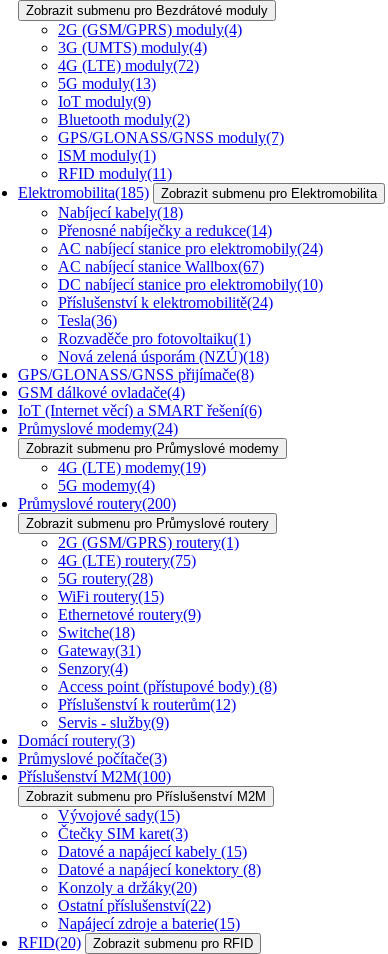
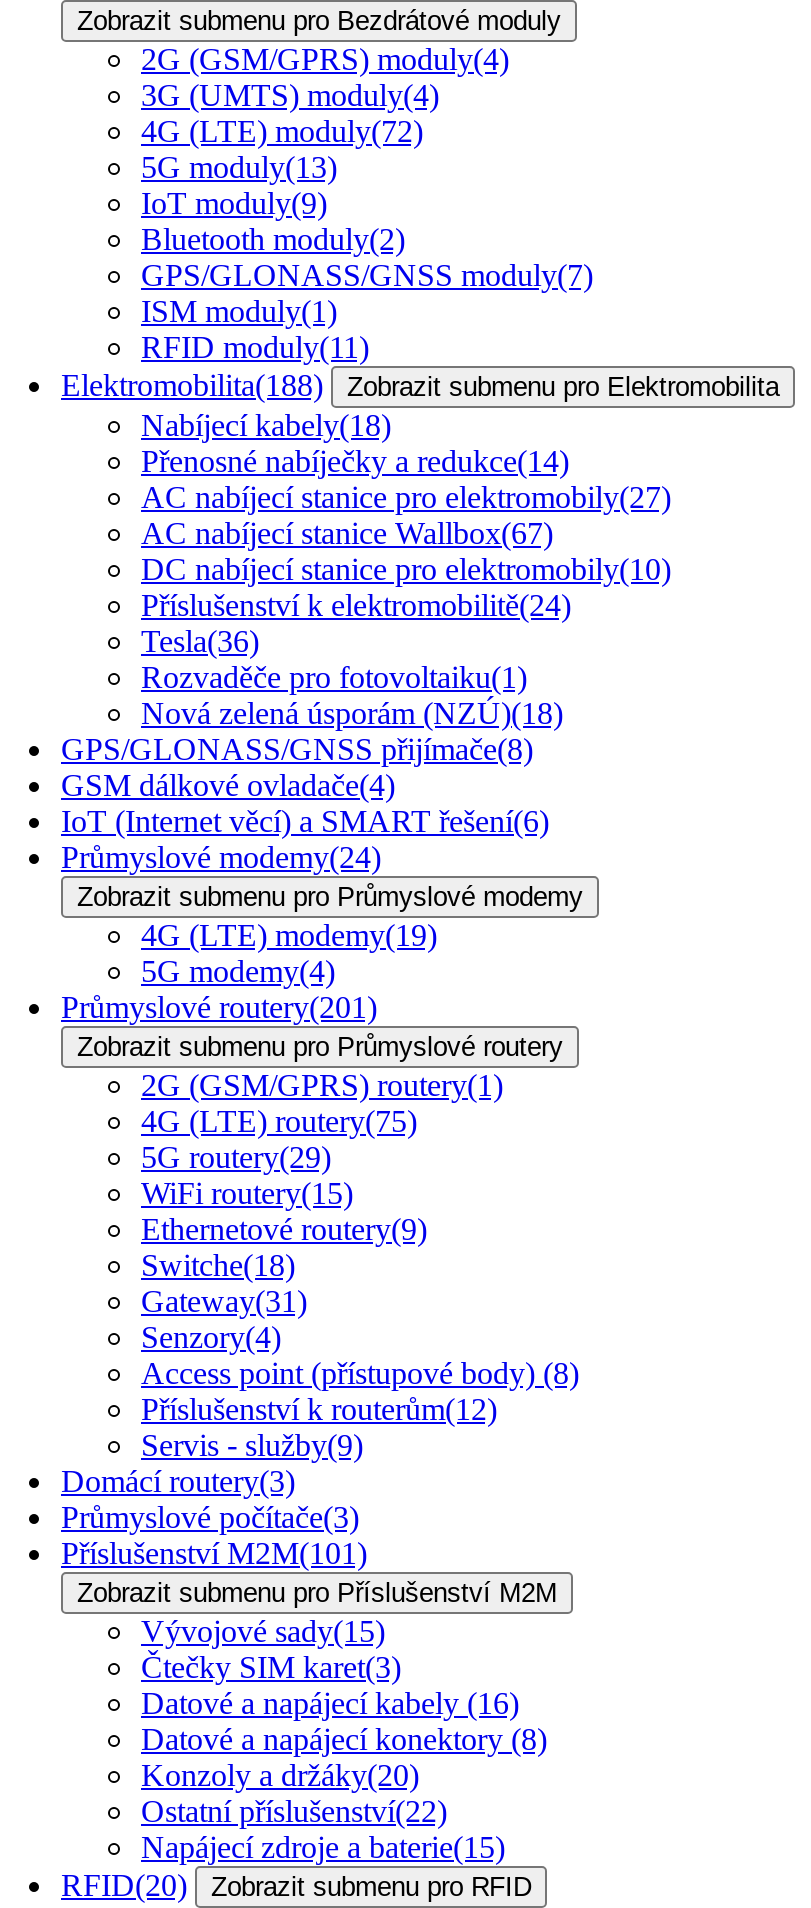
- Elektromobilita(185)
+ Elektromobilita(188)

- AC nabíjecí stanice pro elektromobily(24)
+ AC nabíjecí stanice pro elektromobily(27)

- Průmyslové routery(200)
+ Průmyslové routery(201)

- 5G routery(28)
+ 5G routery(29)

- Příslušenství M2M(100)
+ Příslušenství M2M(101)

- Datové a napájecí kabely (15)
+ Datové a napájecí kabely (16)
